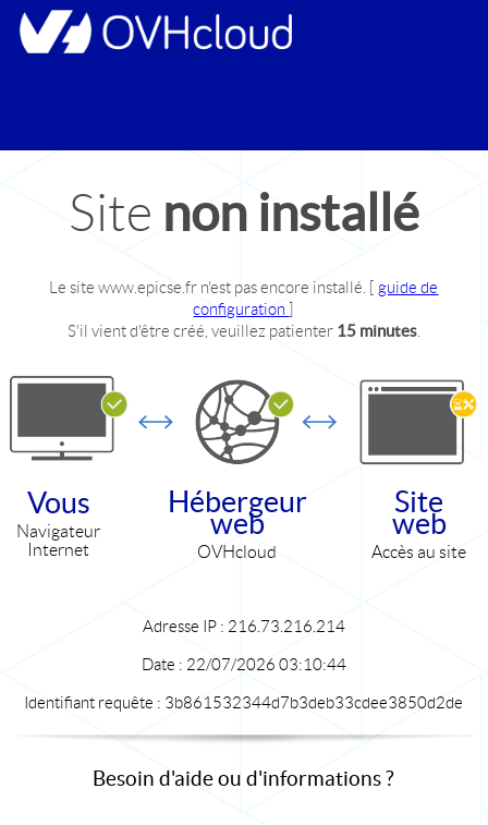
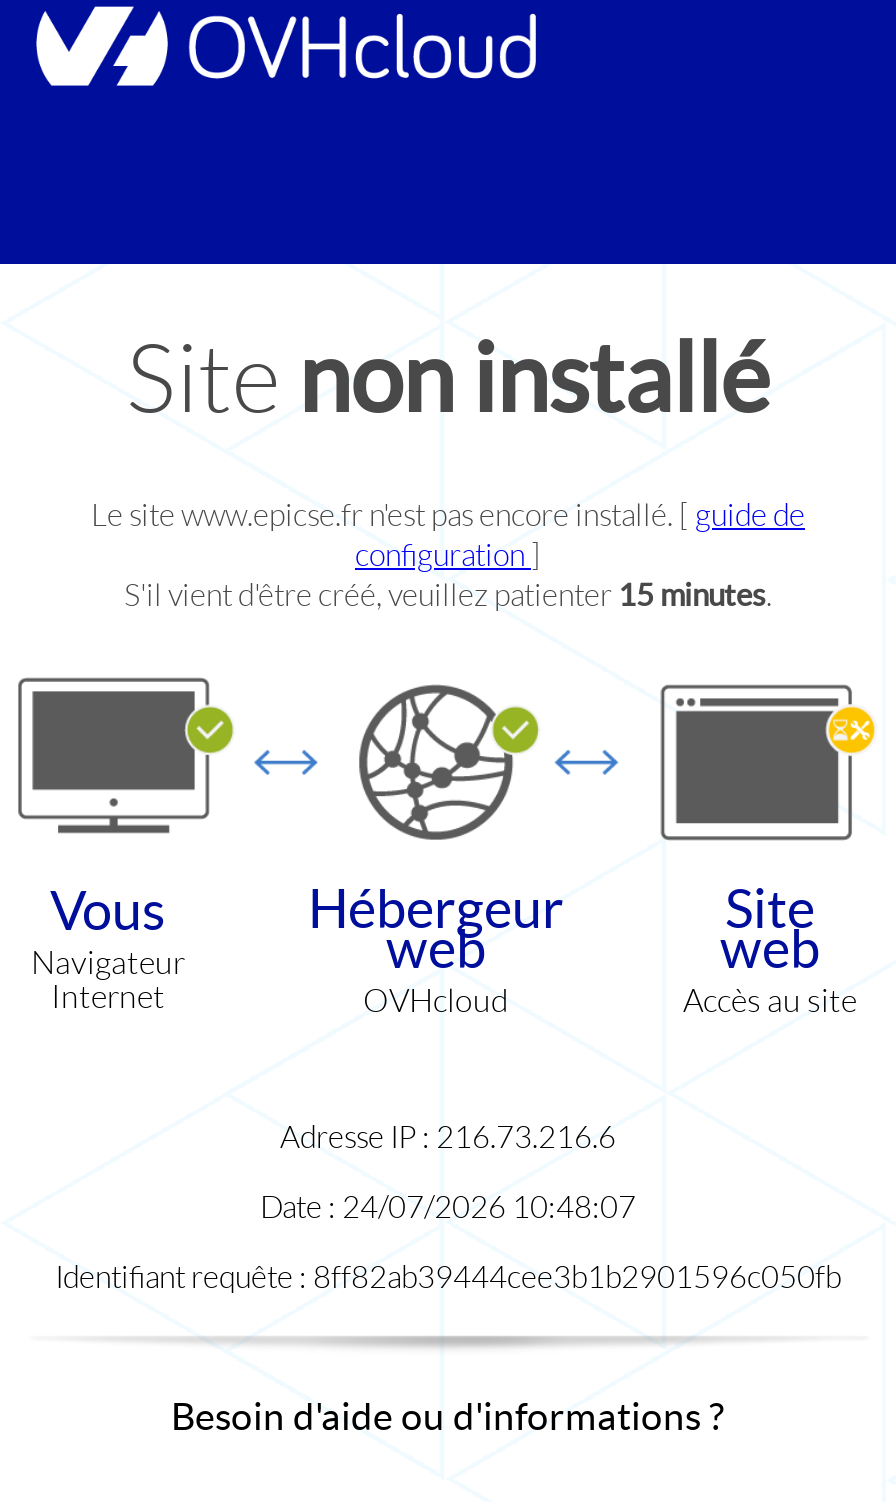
- Adresse IP : 216.73.216.214
+ Adresse IP : 216.73.216.6

- Date : 22/07/2026 03:10:44
+ Date : 24/07/2026 10:48:07

- Identifiant requête : 3b861532344d7b3deb33cdee3850d2de
+ Identifiant requête : 8ff82ab39444cee3b1b2901596c050fb
